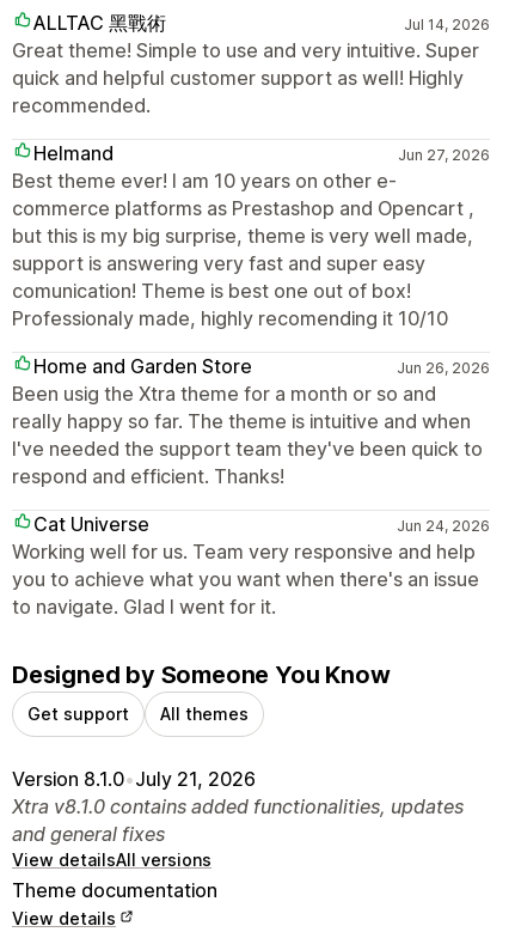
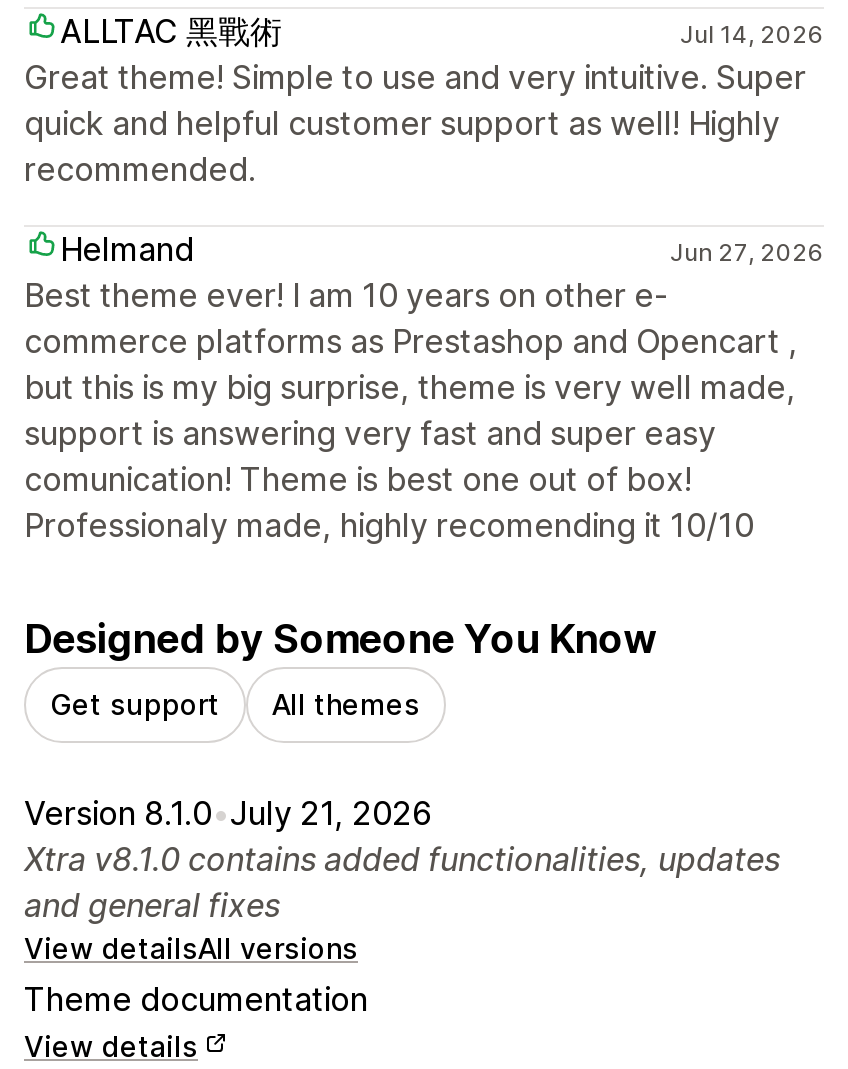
- Home and Garden Store
- Jun 26, 2026
- Been usig the Xtra theme for a month or so and
- really happy so far. The theme is intuitive and when
- I've needed the support team they've been quick to
- respond and efficient. Thanks!
- Cat Universe
- Jun 24, 2026
- Working well for us. Team very responsive and help
- you to achieve what you want when there's an issue
- to navigate. Glad I went for it.
